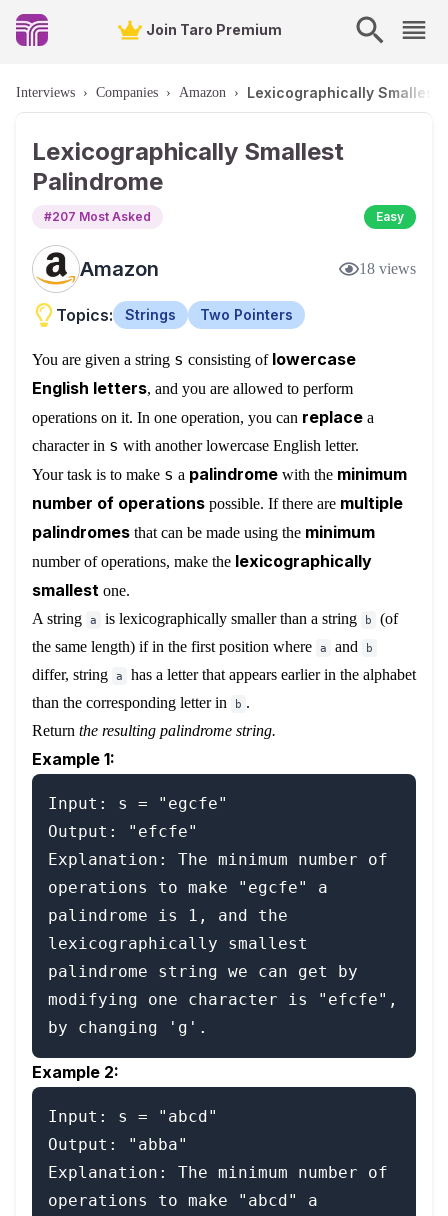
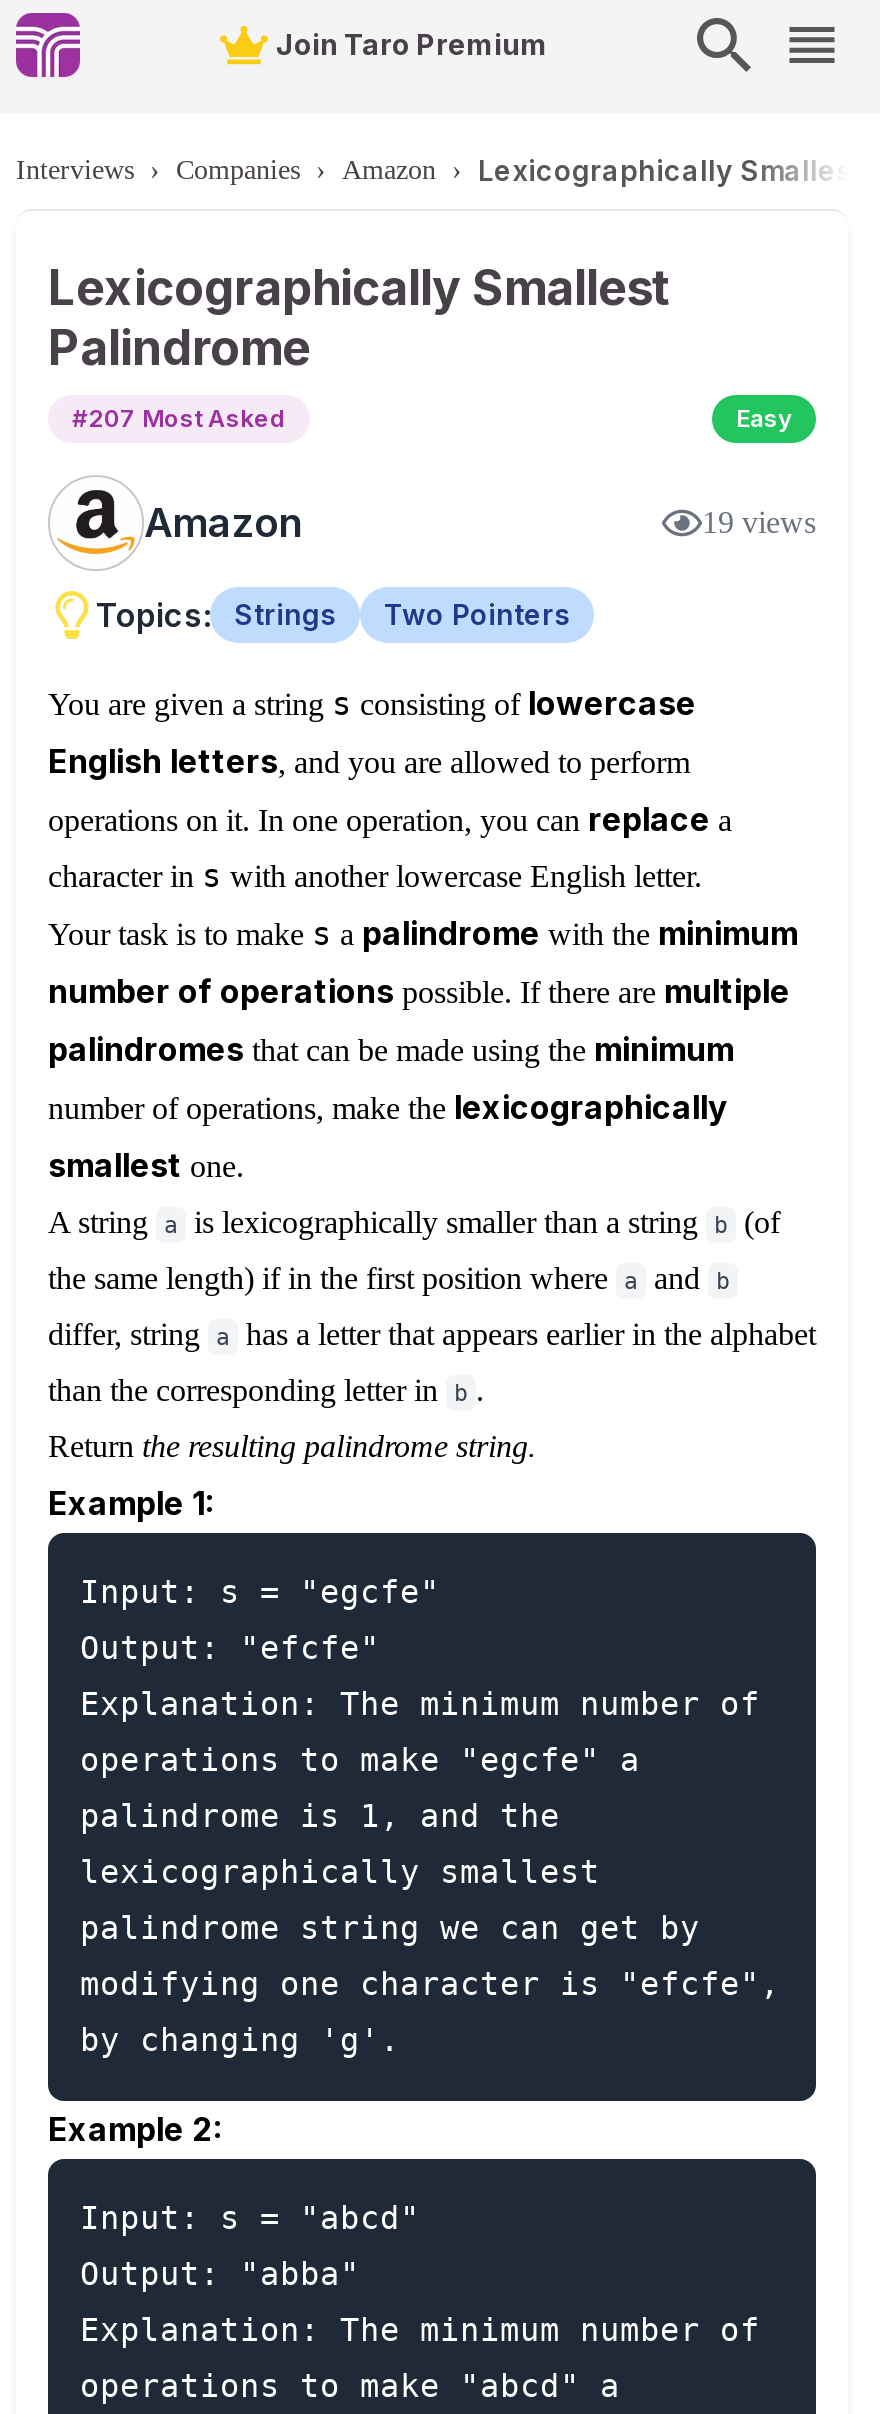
- 18 views
+ 19 views
